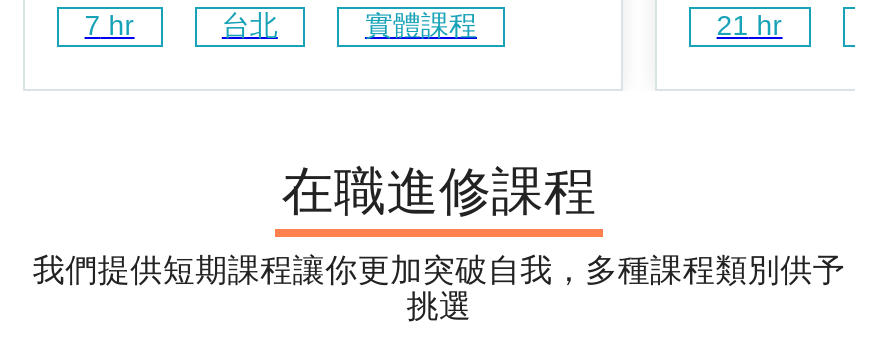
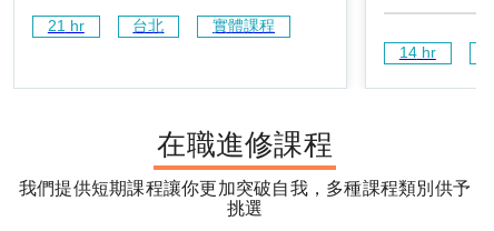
- 7hr
+ 21hr

- 21hr
+ 14hr
